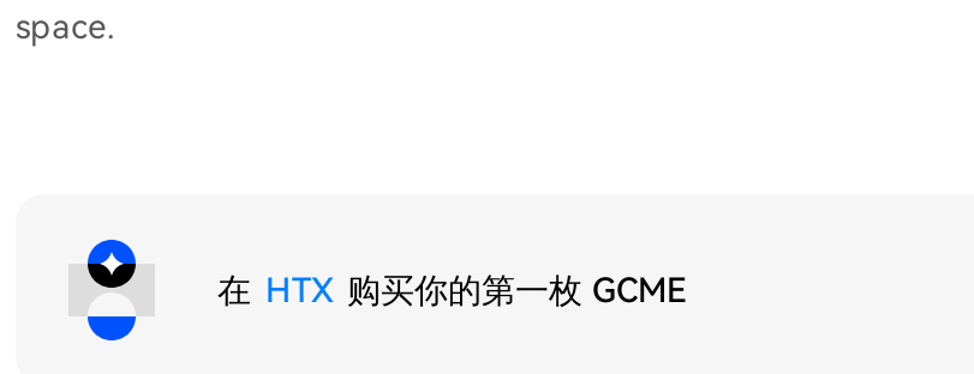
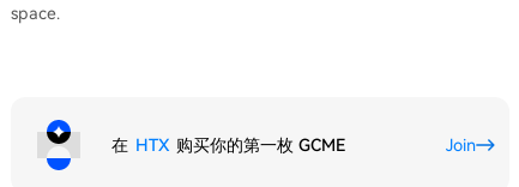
+ Join
